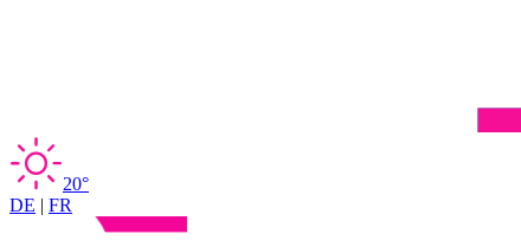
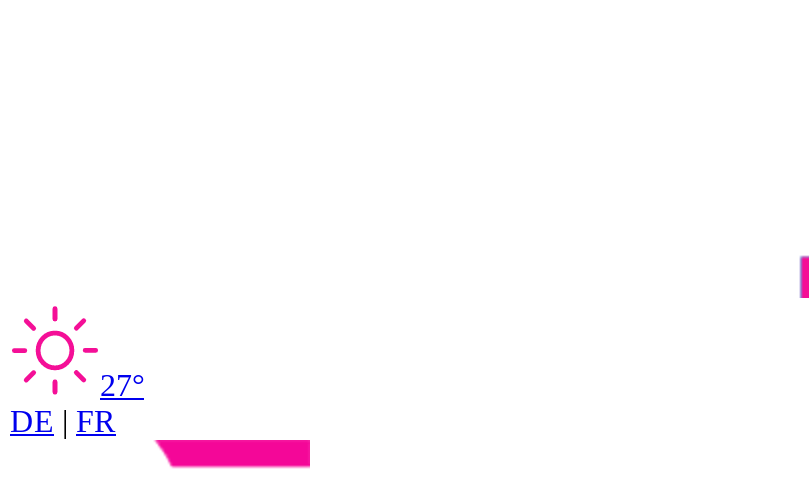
- 20°
+ 27°
